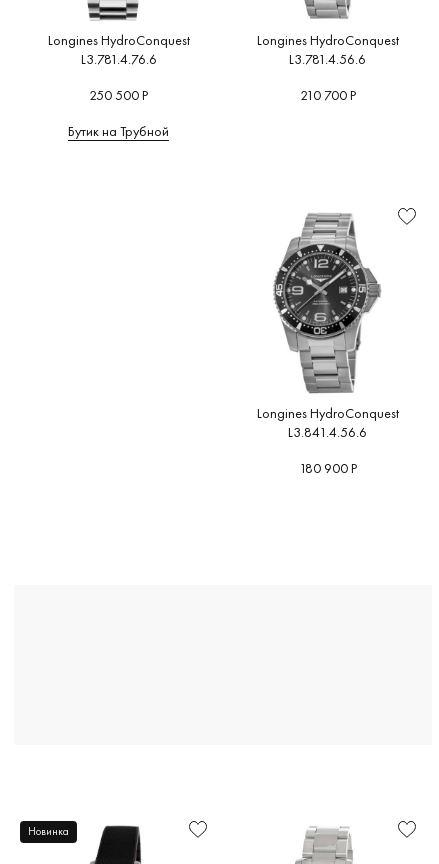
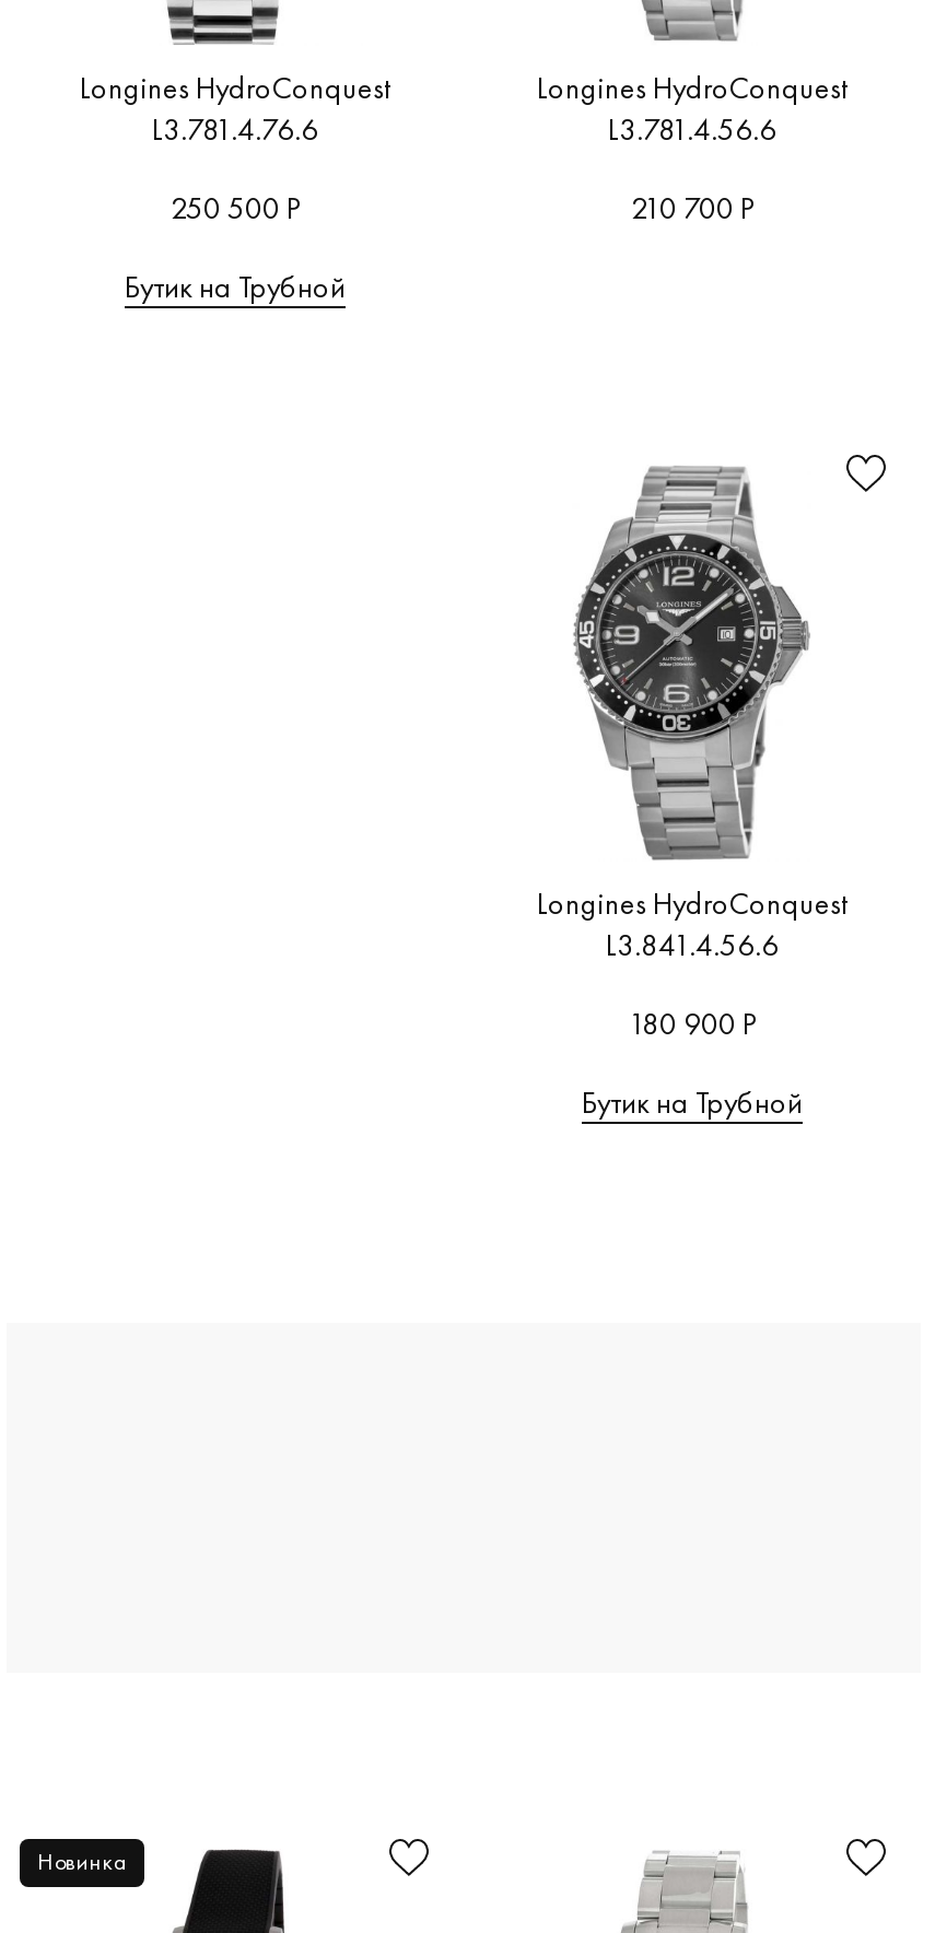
+ Бутик на Трубной
